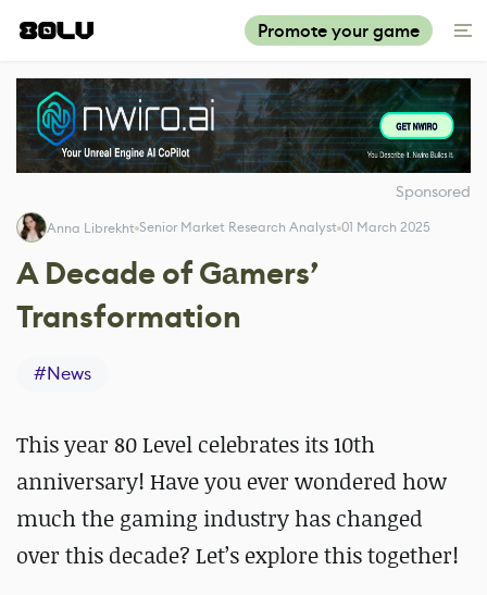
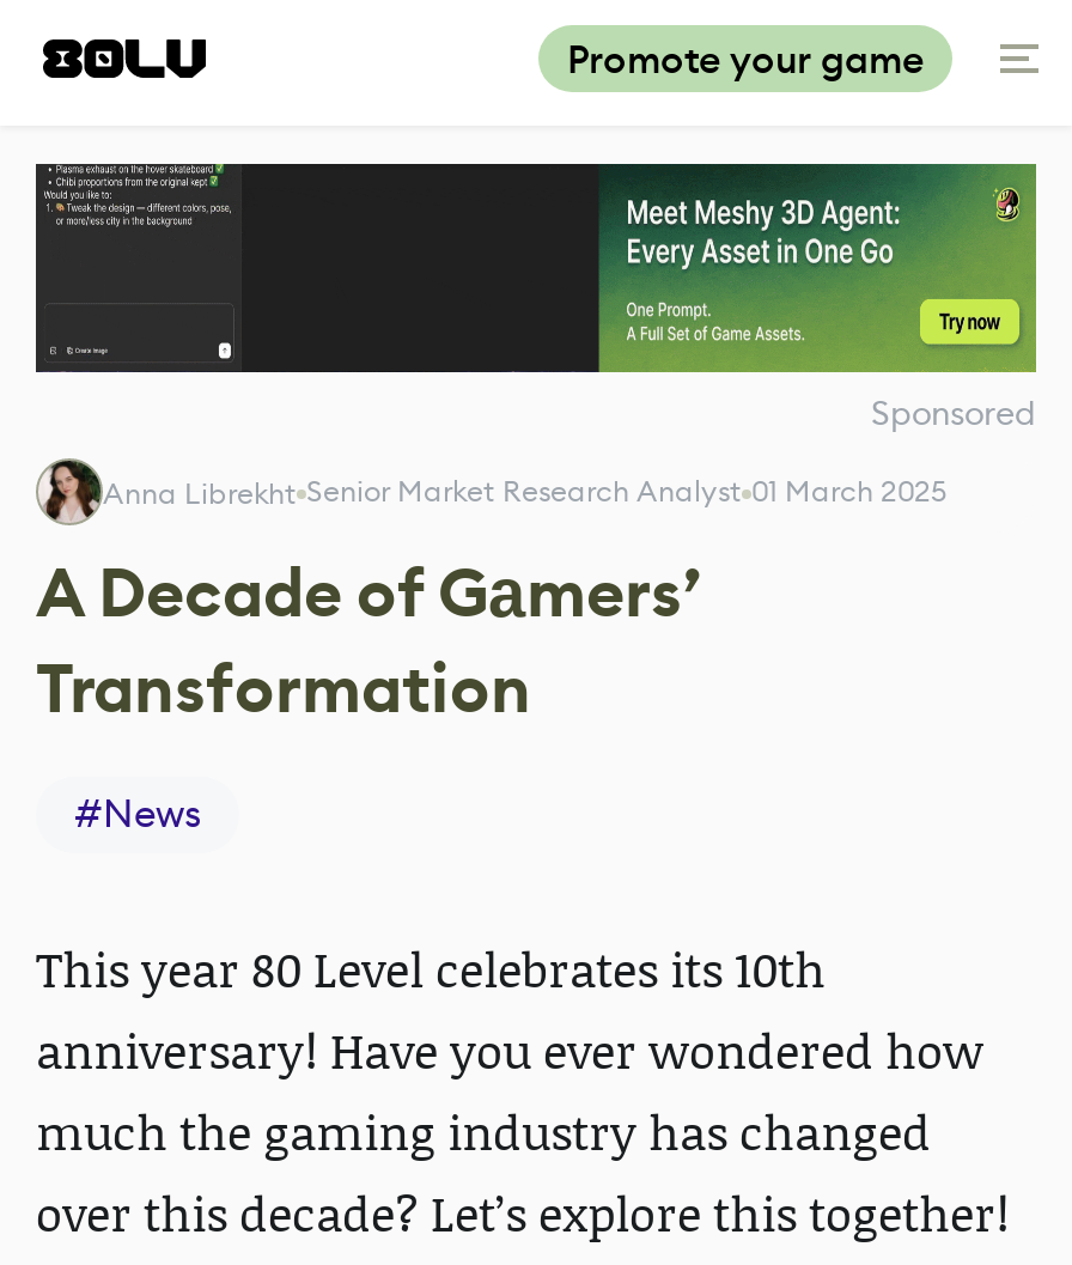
- [image]
+ [image]
